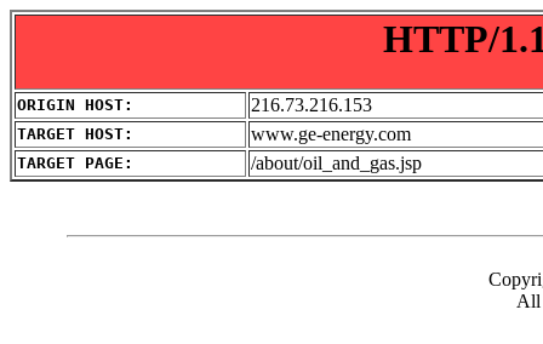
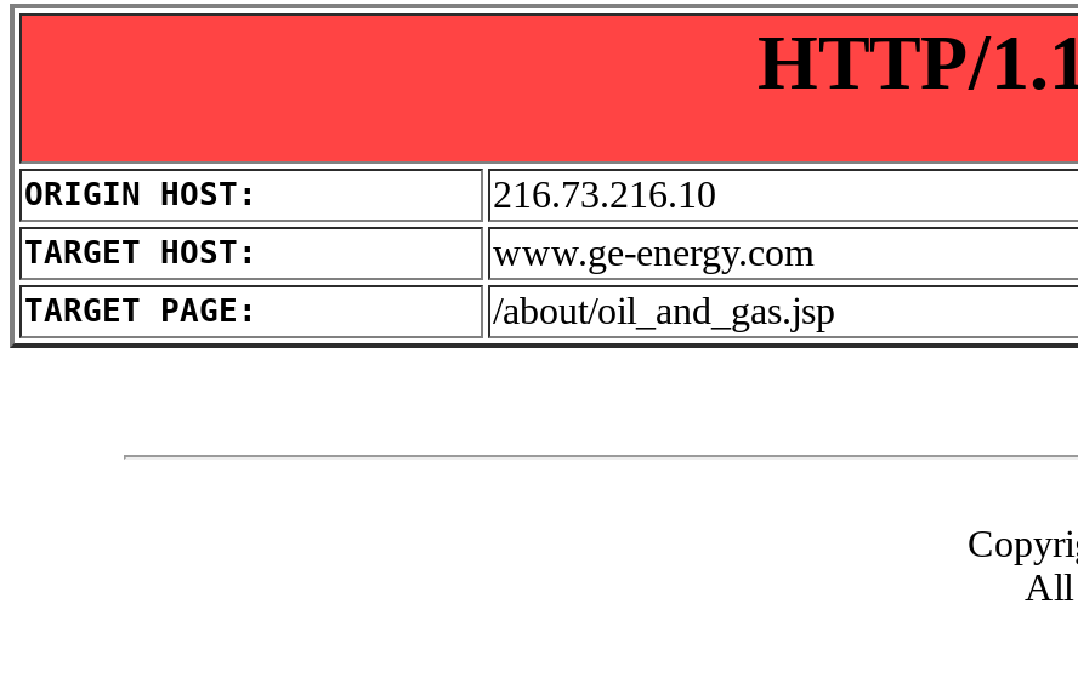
- 216.73.216.153
+ 216.73.216.10
